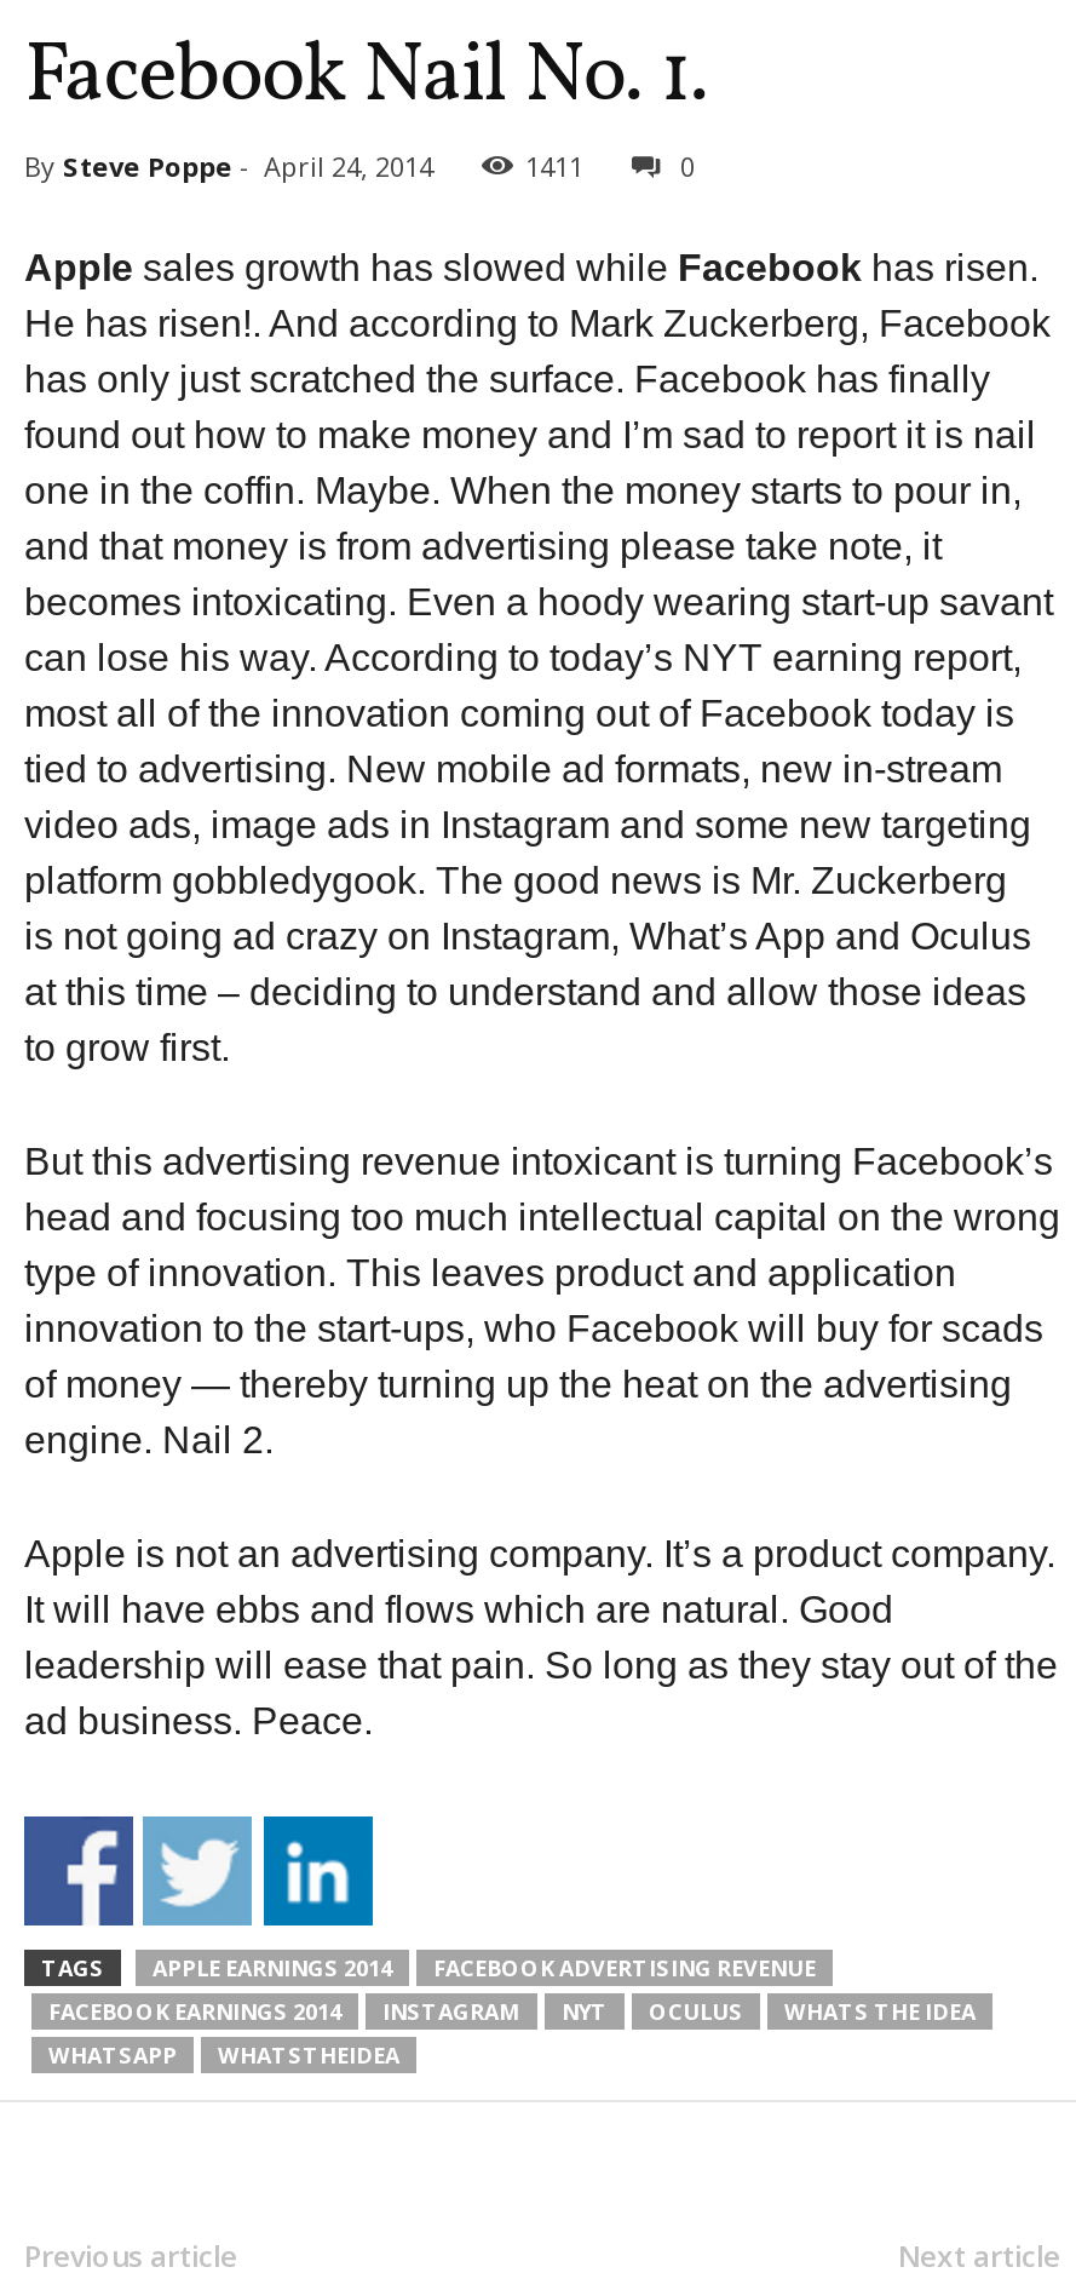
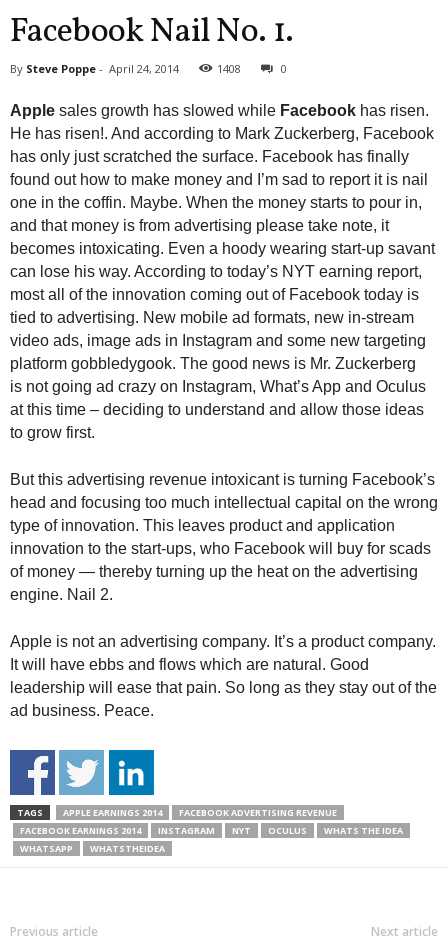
- 1411
+ 1408
